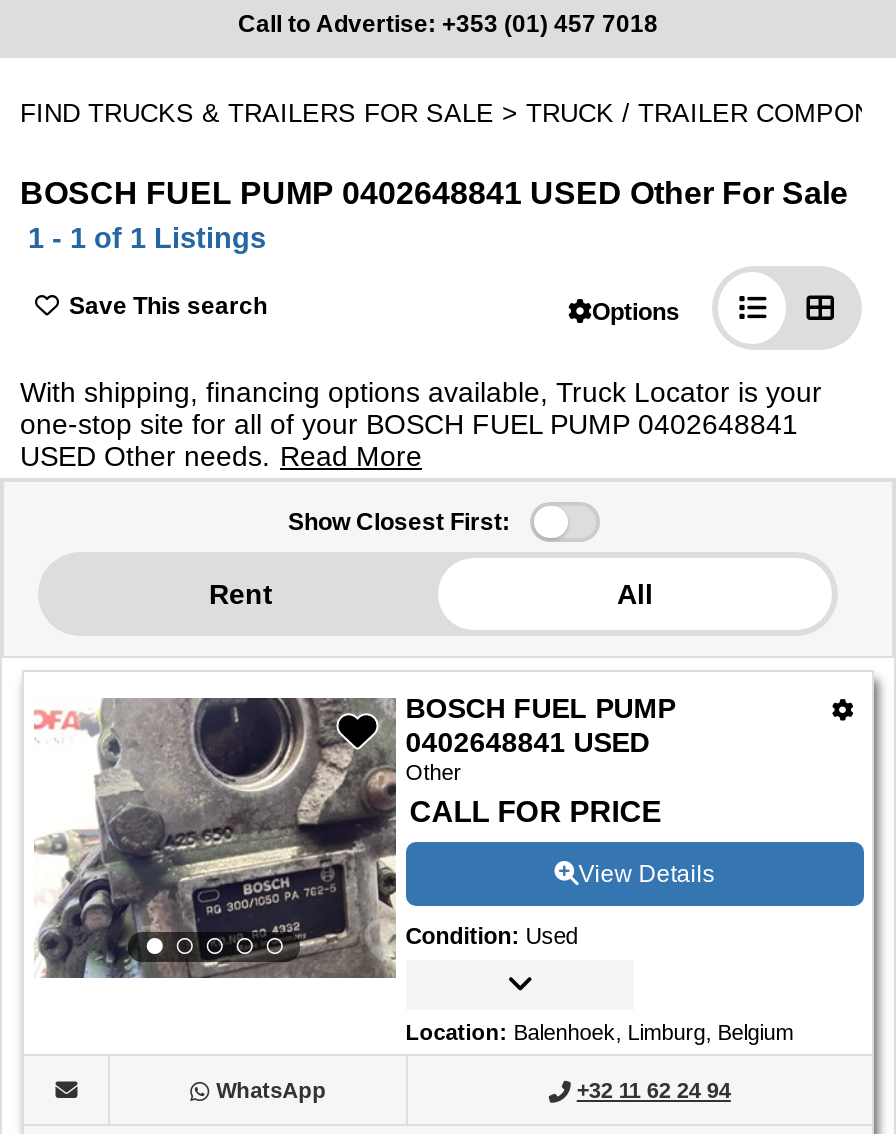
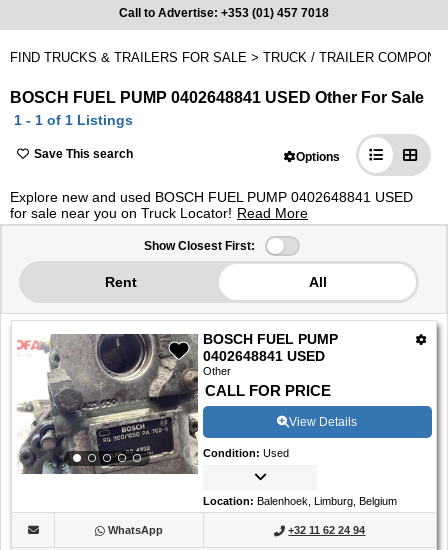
- With shipping, financing options available, Truck Locator is your
- one-stop site for all of your BOSCH FUEL PUMP 0402648841
- USED Other needs. Read More
+ Explore new and used BOSCH FUEL PUMP 0402648841 USED
+ for sale near you on Truck Locator! Read More
